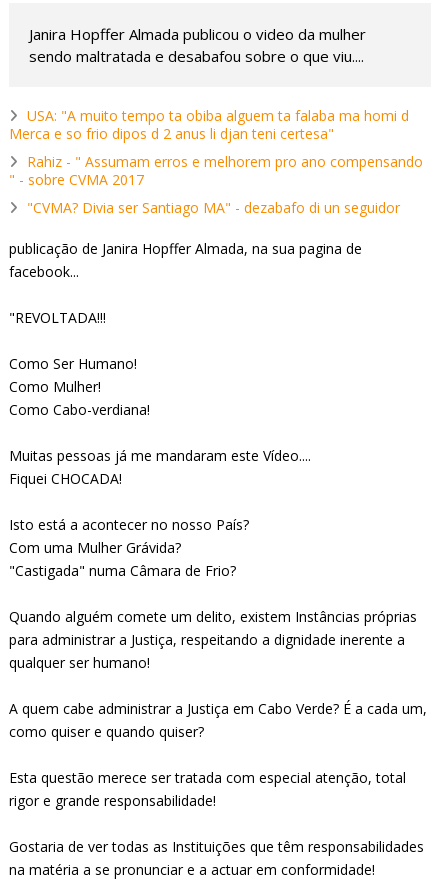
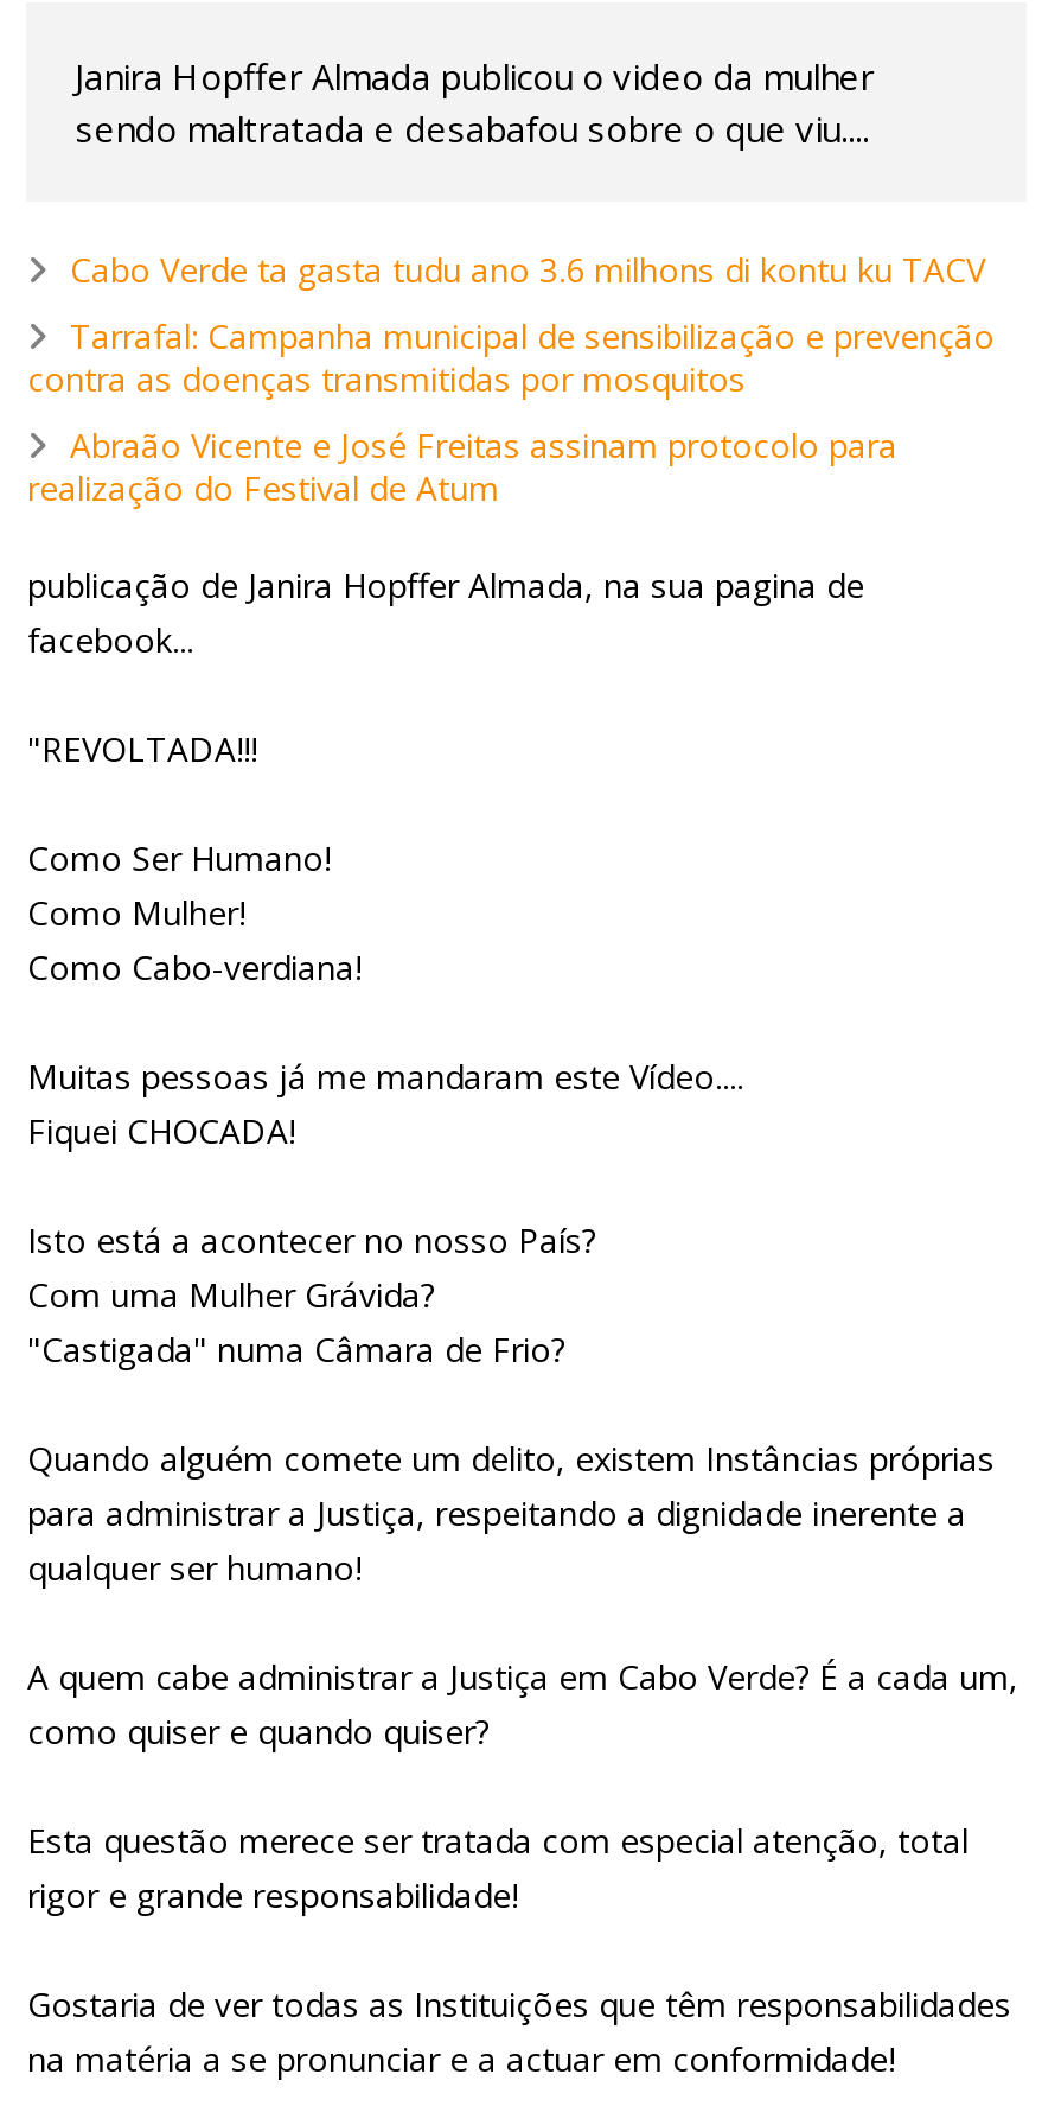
- USA: "A muito tempo ta obiba alguem ta falaba ma homi d
- Merca e so frio dipos d 2 anus li djan teni certesa"
+ Cabo Verde ta gasta tudu ano 3.6 milhons di kontu ku TACV

- Rahiz - " Assumam erros e melhorem pro ano compensando
- " - sobre CVMA 2017
+ Tarrafal: Campanha municipal de sensibilização e prevenção
+ contra as doenças transmitidas por mosquitos

- "CVMA? Divia ser Santiago MA" - dezabafo di un seguidor
+ Abraão Vicente e José Freitas assinam protocolo para
+ realização do Festival de Atum
